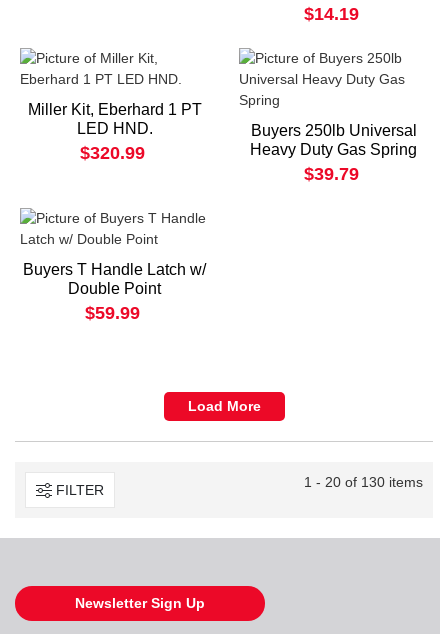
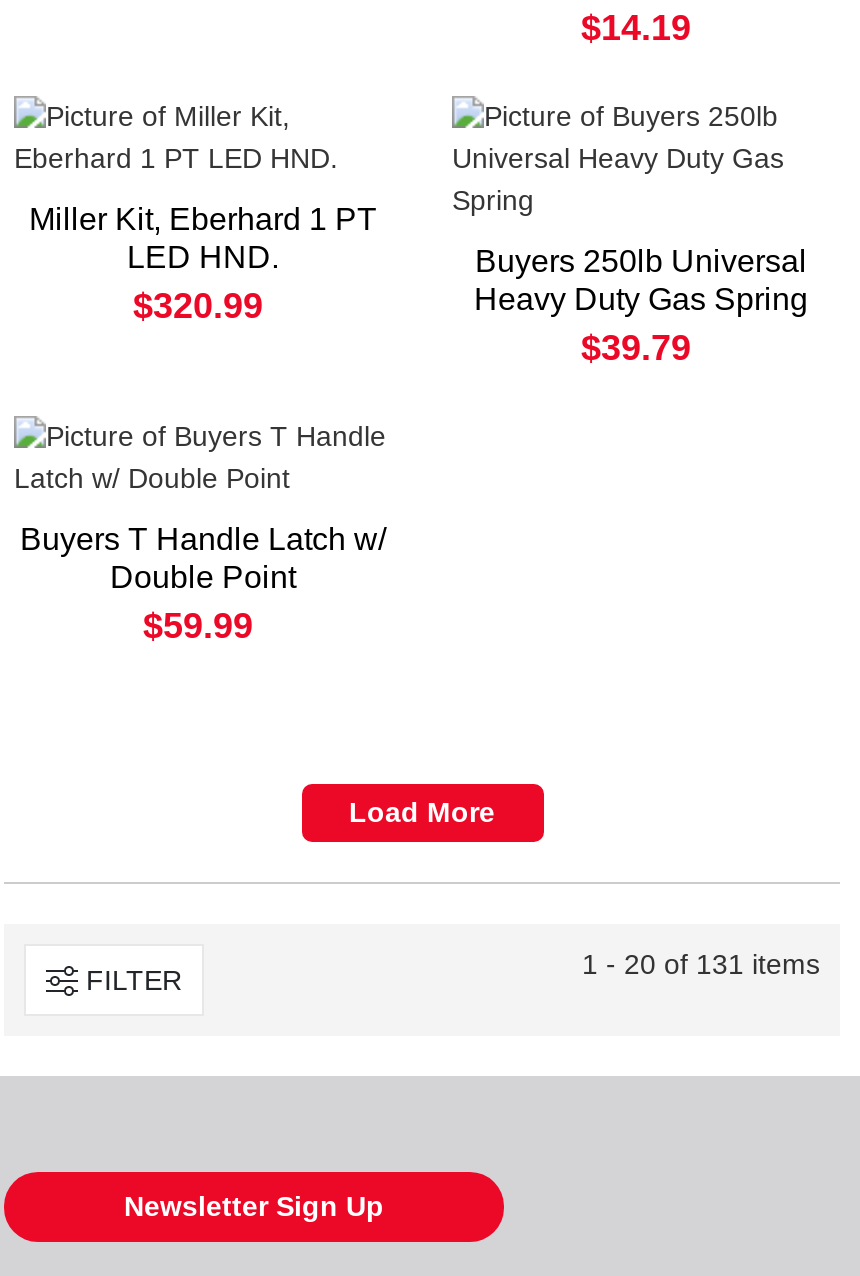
- 1 - 20 of 130 items
+ 1 - 20 of 131 items
